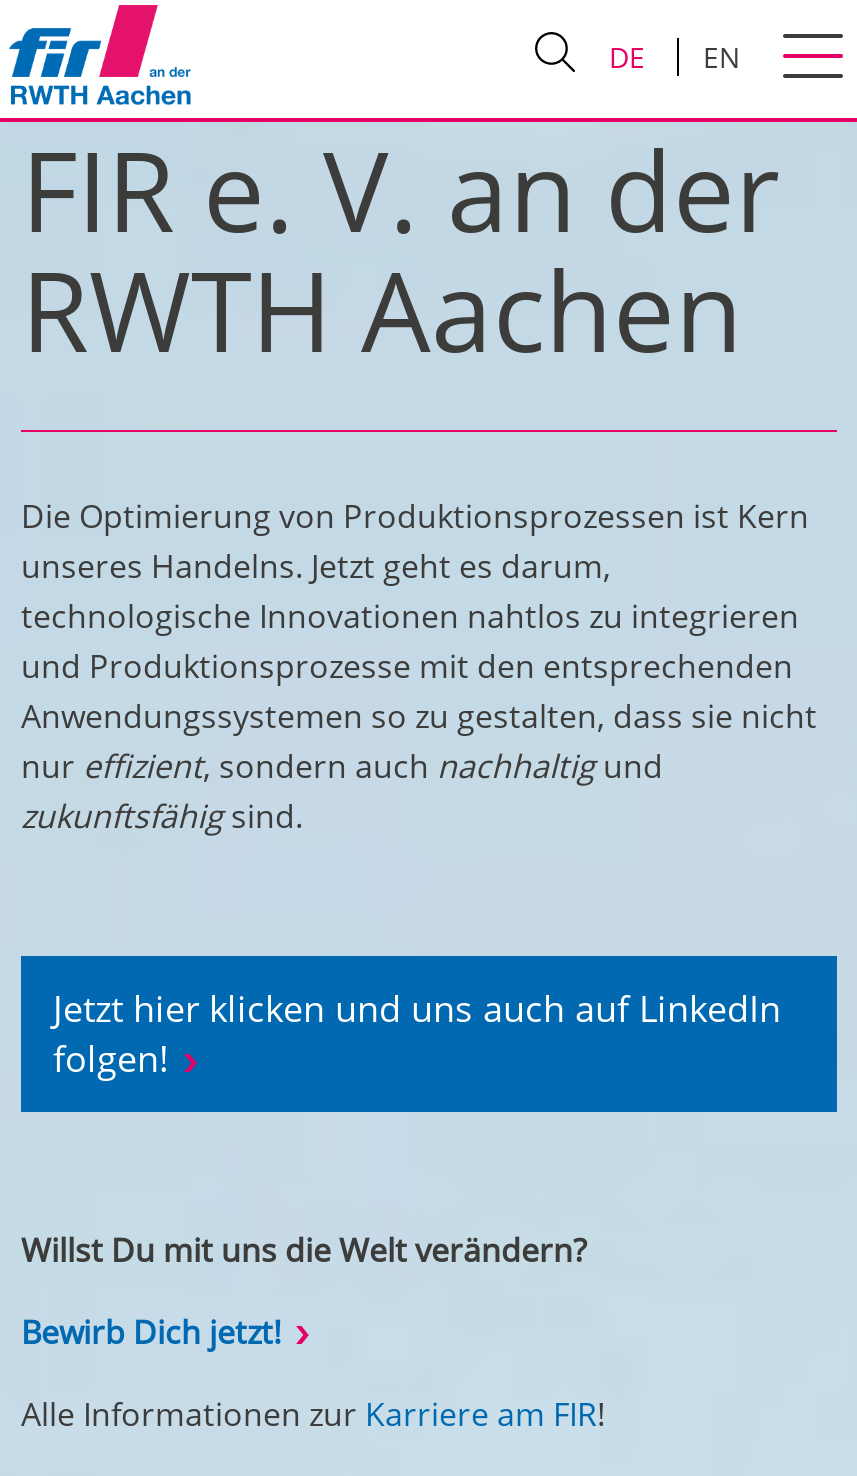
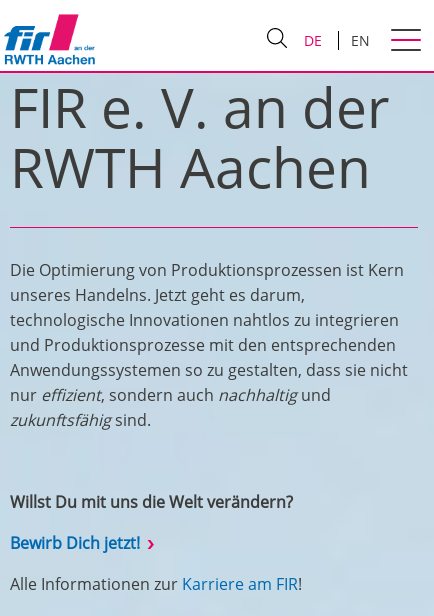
- Jetzt hier klicken und uns auch auf LinkedIn
- folgen!
